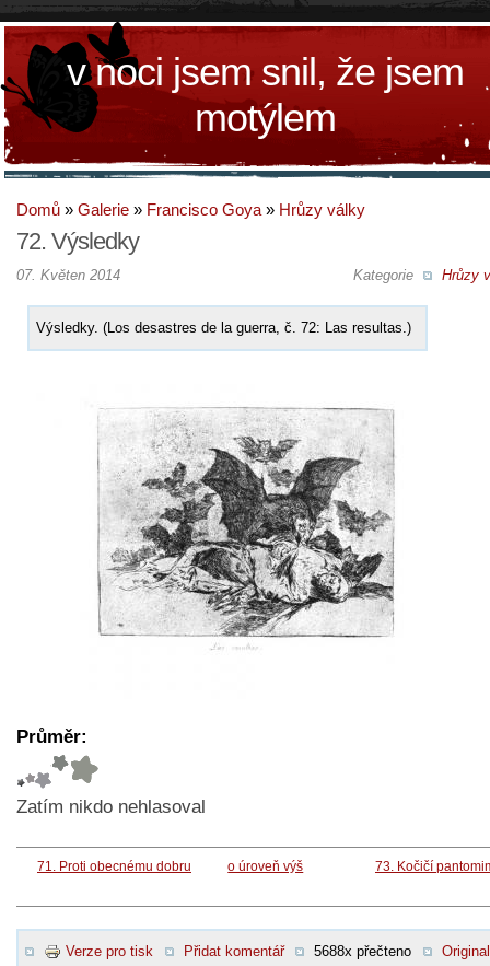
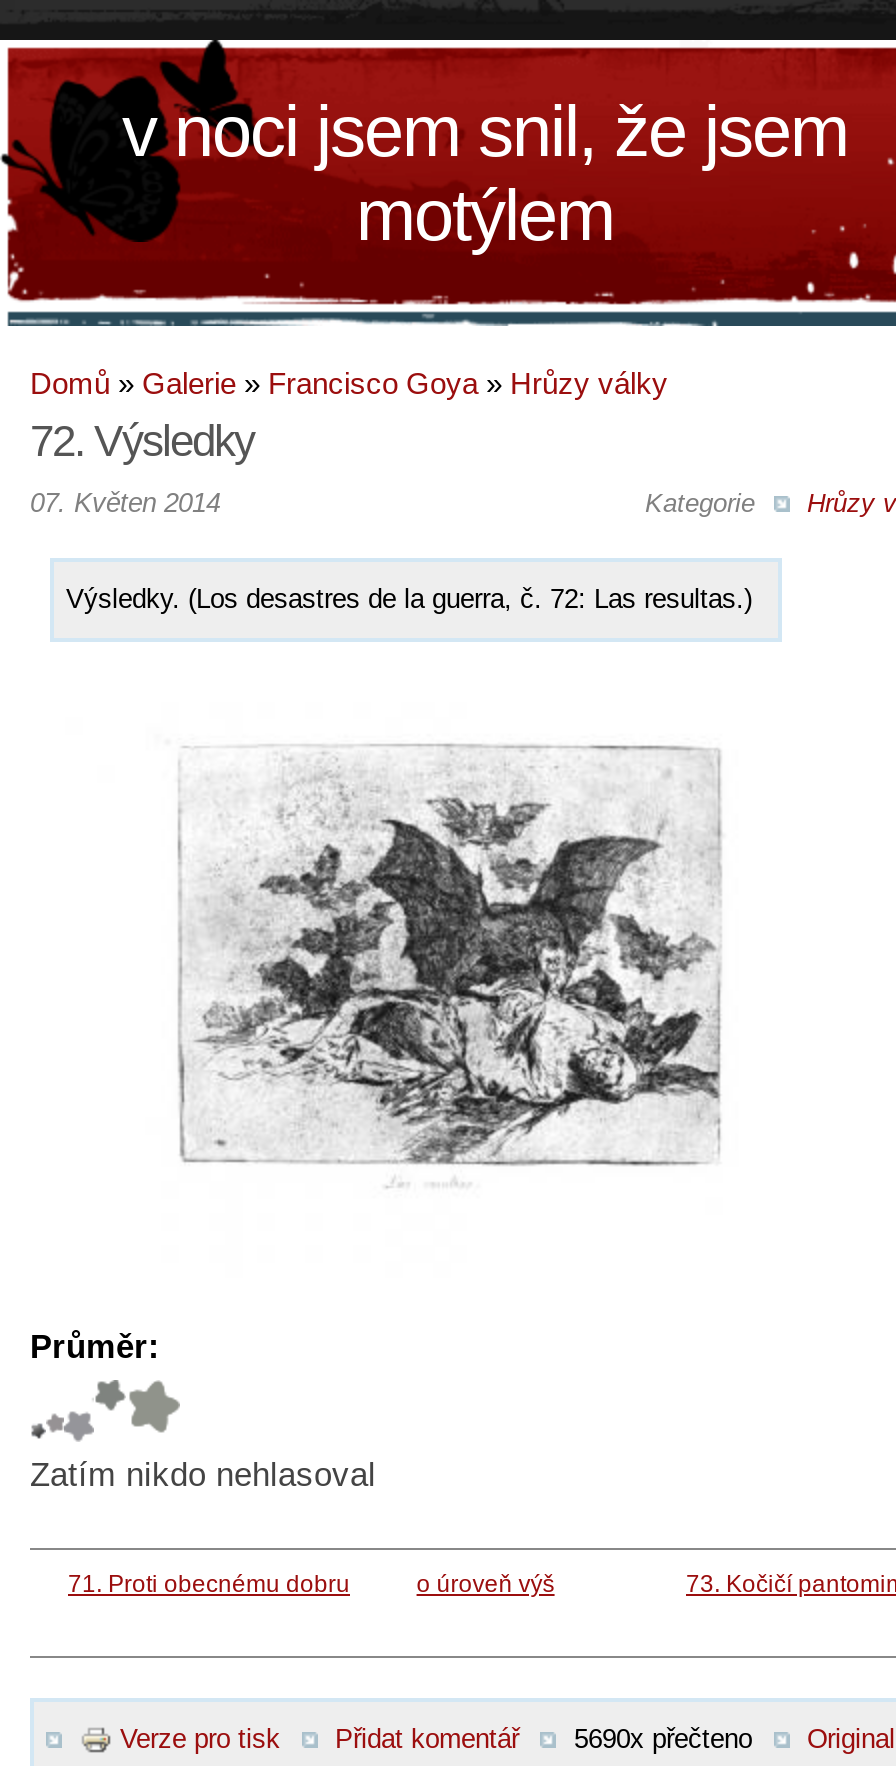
- Verze pro tisk Přidat komentář 5688x přečteno Original
+ Verze pro tisk Přidat komentář 5690x přečteno Original
